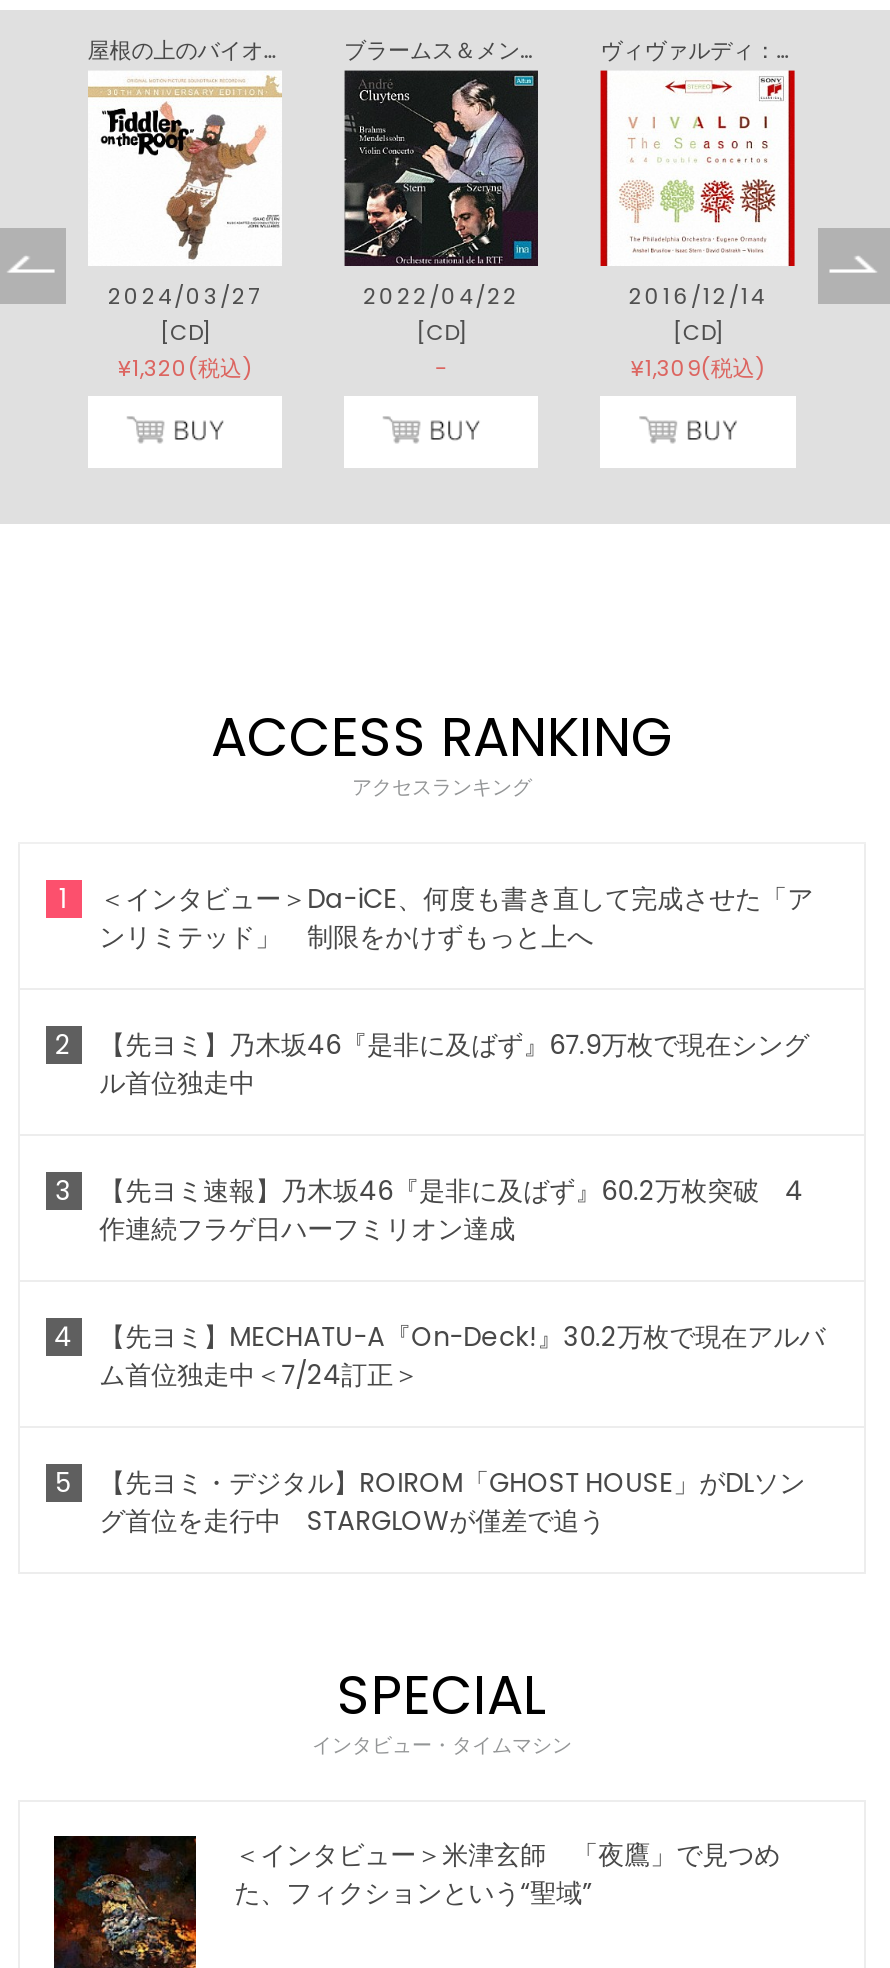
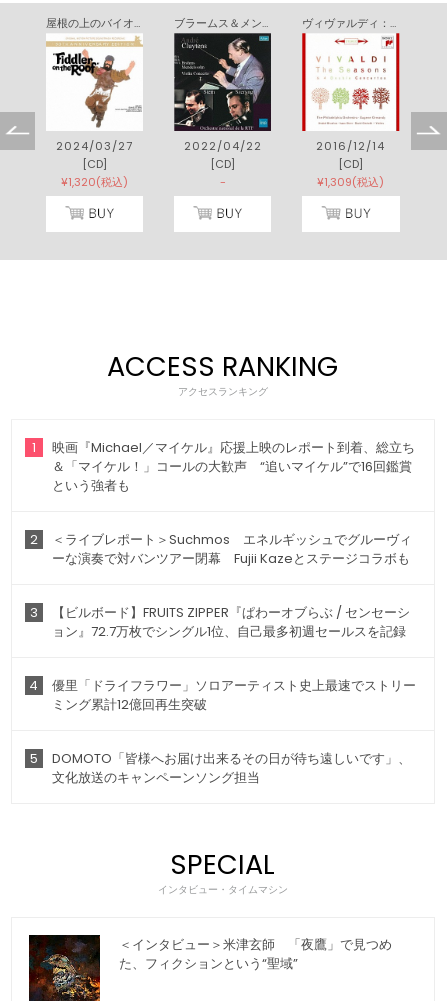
- ＜インタビュー＞Da-iCE、何度も書き直して完成させた「ア
- ンリミテッド」 制限をかけずもっと上へ
+ 映画『Michael／マイケル』応援上映のレポート到着、総立ち
+ ＆「マイケル！」コールの大歓声 “追いマイケル”で16回鑑賞
+ という強者も

- 【先ヨミ】乃木坂46『是非に及ばず』67.9万枚で現在シング
- ル首位独走中
+ ＜ライブレポート＞Suchmos エネルギッシュでグルーヴィ
+ ーな演奏で対バンツアー閉幕 Fujii Kazeとステージコラボも

- 【先ヨミ速報】乃木坂46『是非に及ばず』60.2万枚突破 4
- 作連続フラゲ日ハーフミリオン達成
+ 【ビルボード】FRUITS ZIPPER『ぱわーオブらぶ / センセーシ
+ ョン』72.7万枚でシングル1位、自己最多初週セールスを記録

- 【先ヨミ】MECHATU-A『On-Deck!』30.2万枚で現在アルバ
- ム首位独走中＜7/24訂正＞
+ 優里「ドライフラワー」ソロアーティスト史上最速でストリー
+ ミング累計12億回再生突破

- 【先ヨミ・デジタル】ROIROM「GHOST HOUSE」がDLソン
- グ首位を走行中 STARGLOWが僅差で追う
+ DOMOTO「皆様へお届け出来るその日が待ち遠しいです」、
+ 文化放送のキャンペーンソング担当
